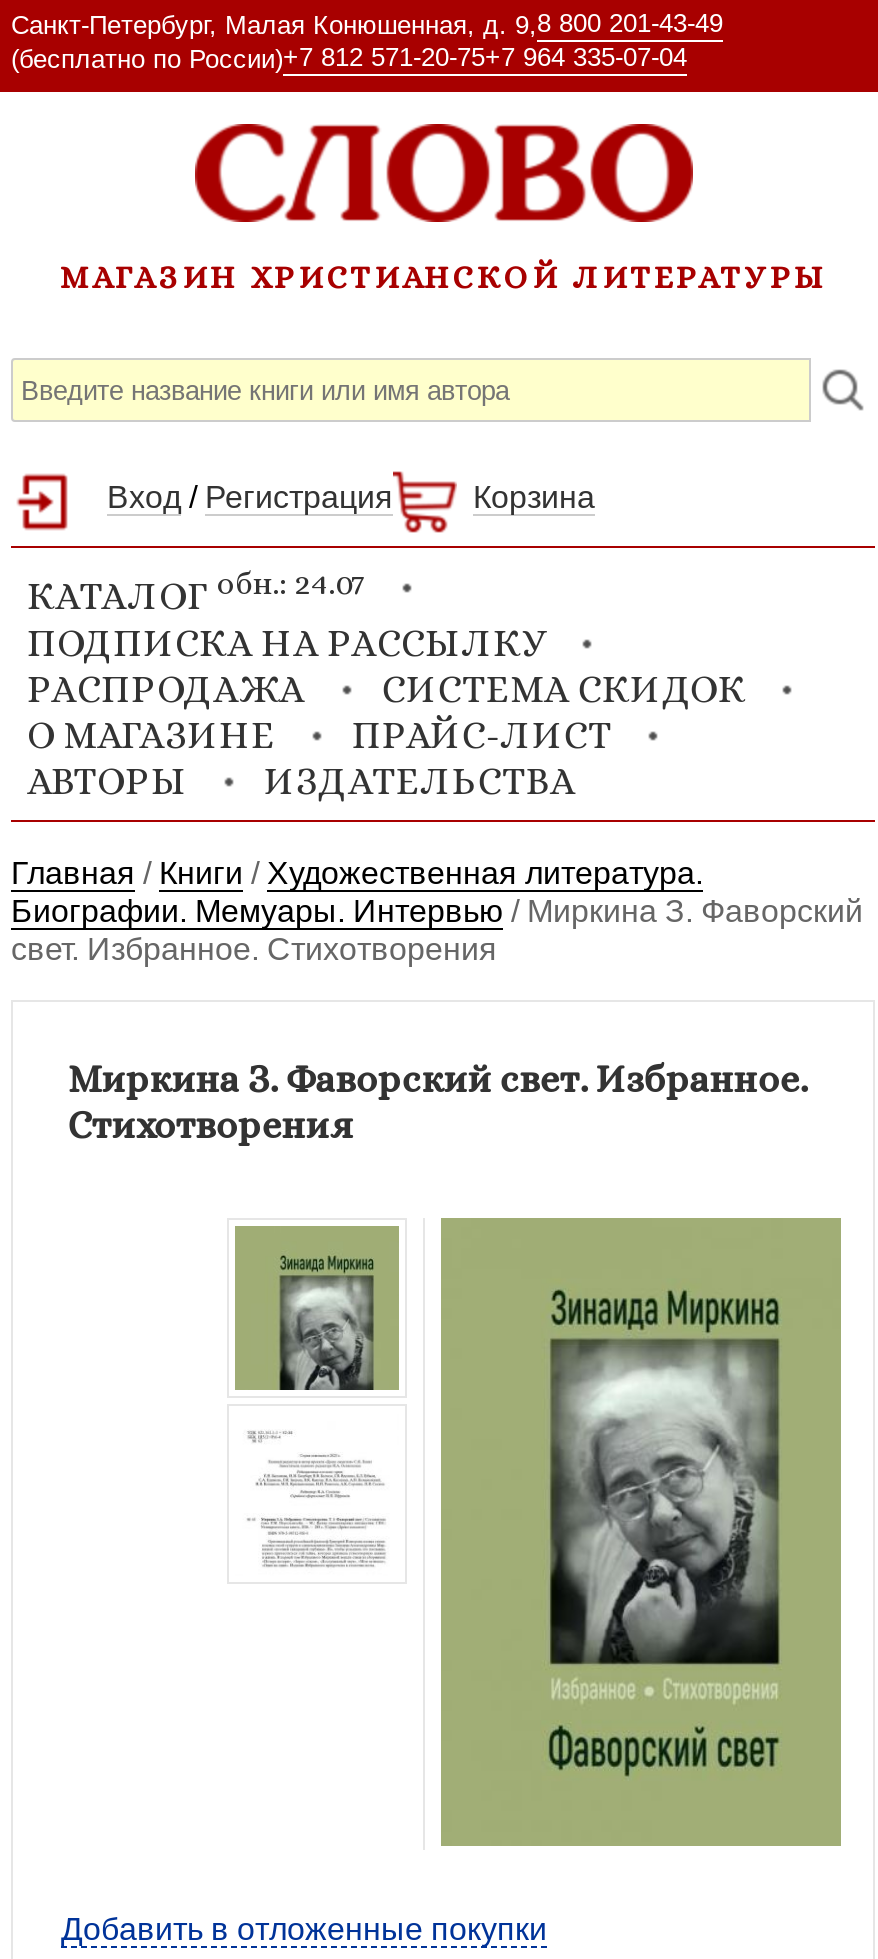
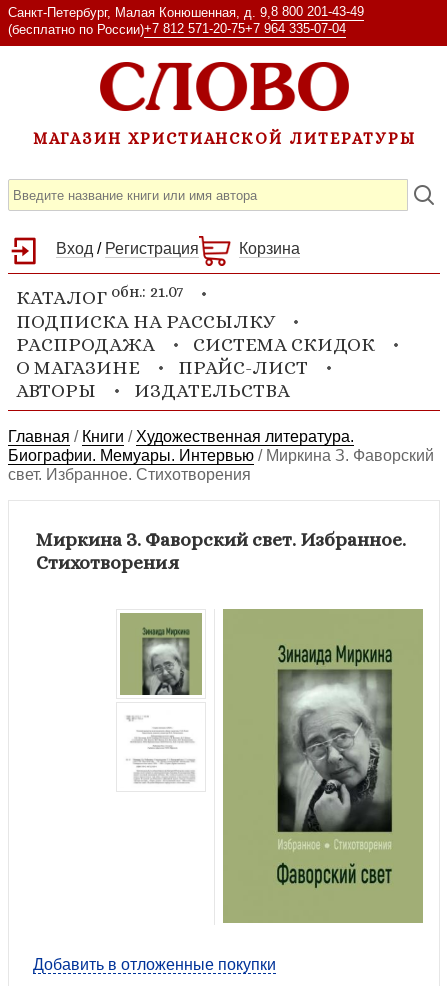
- КАТАЛОГ обн.: 24.07
+ КАТАЛОГ обн.: 21.07
